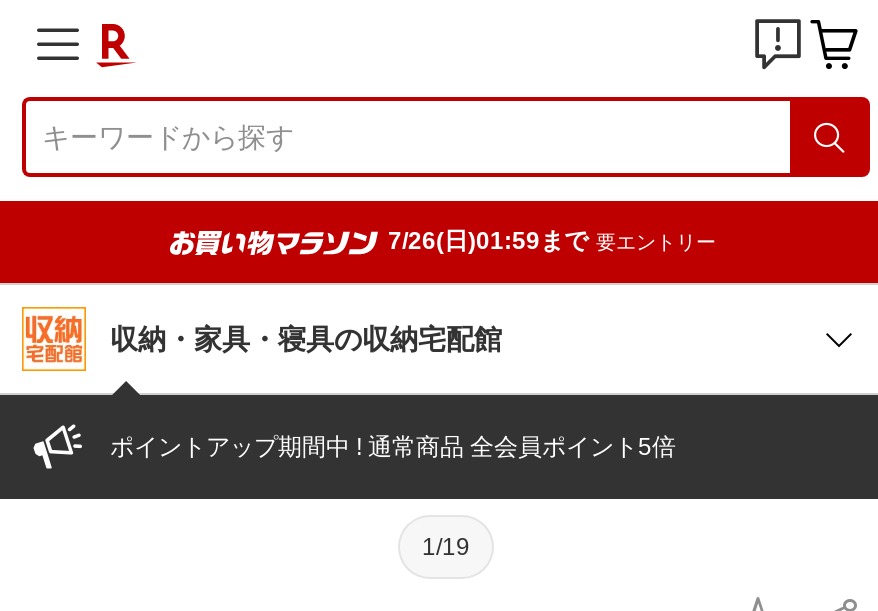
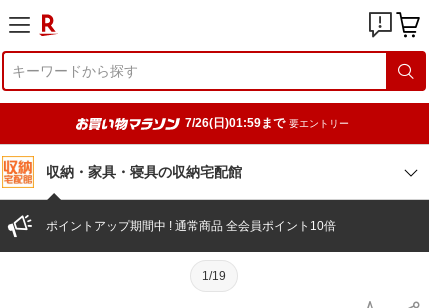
- ポイントアップ期間中 ! 通常商品 全会員ポイント5倍
+ ポイントアップ期間中 ! 通常商品 全会員ポイント10倍
